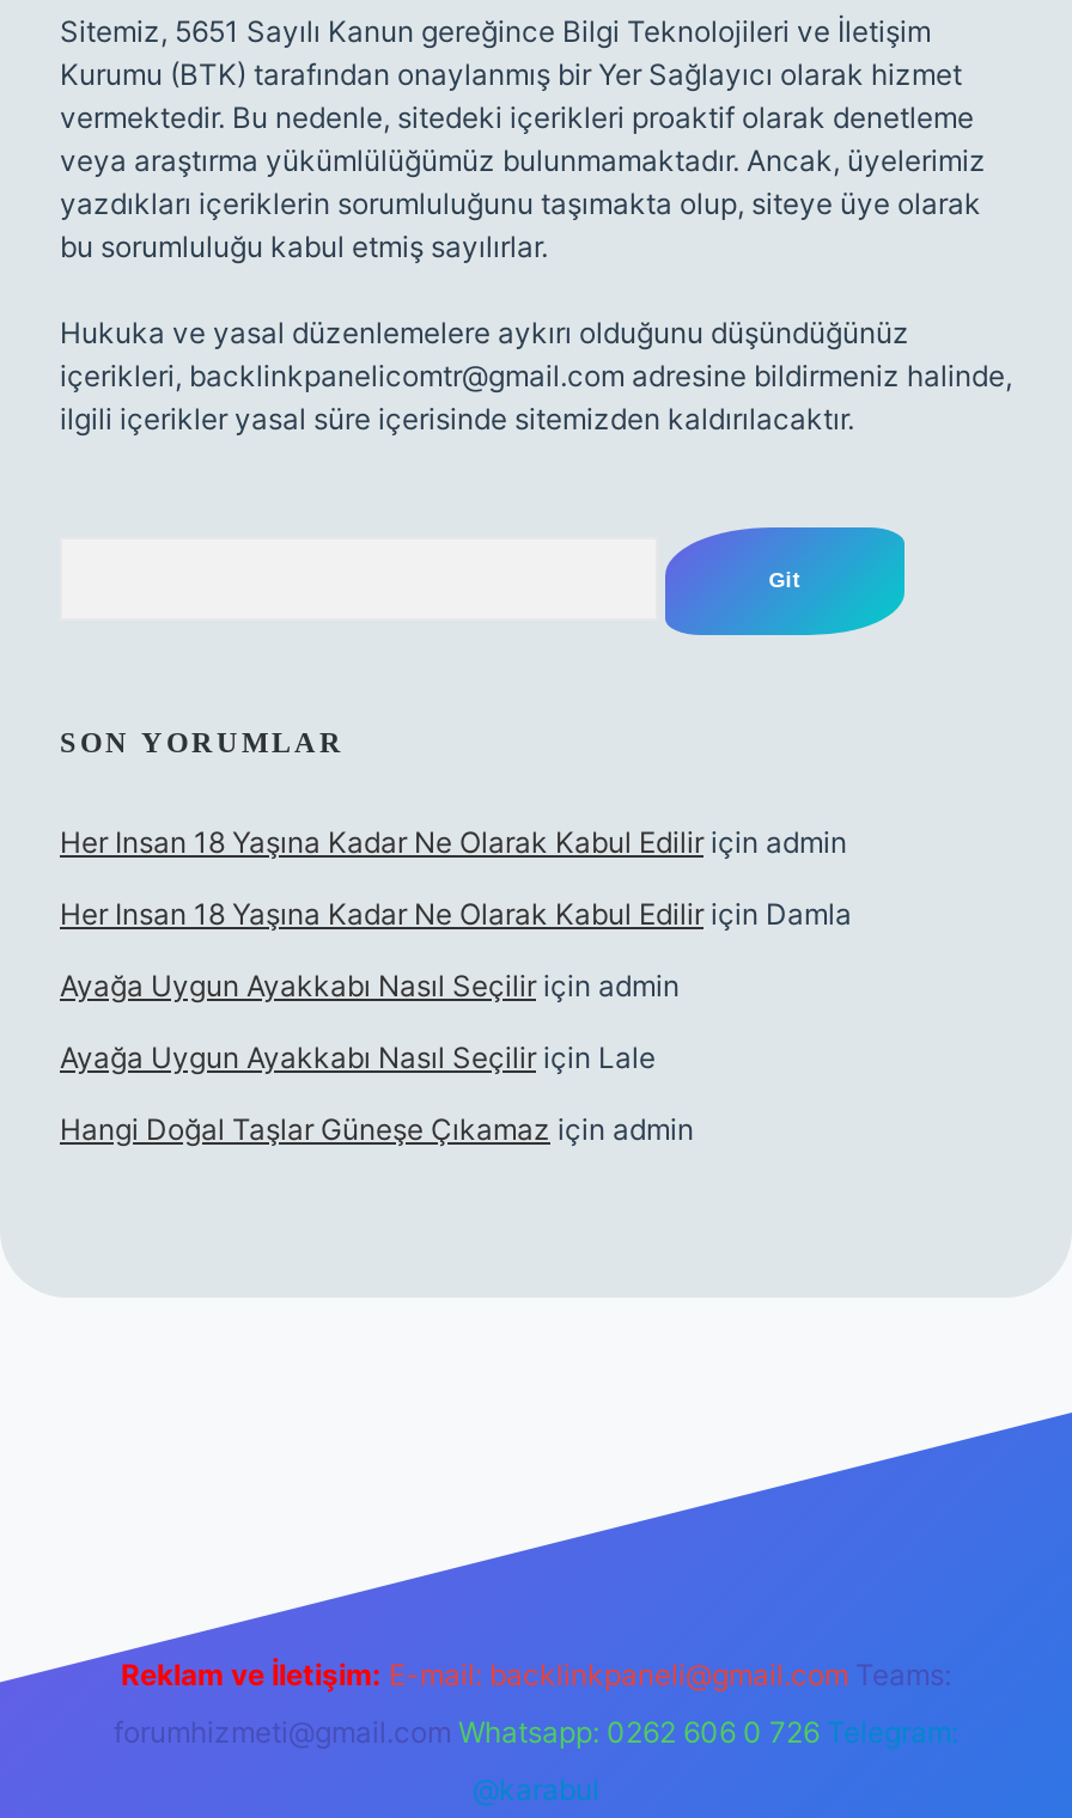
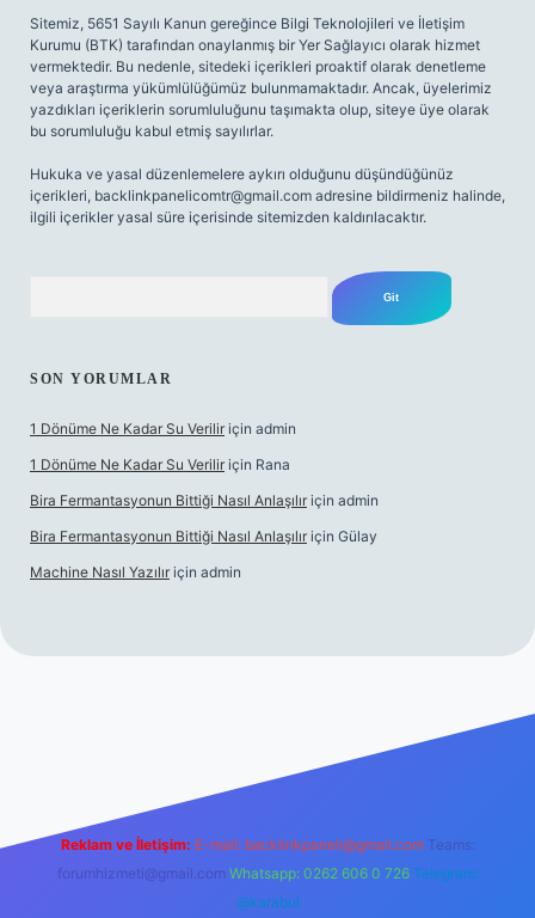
- Her Insan 18 Yaşına Kadar Ne Olarak Kabul Edilir için admin
+ 1 Dönüme Ne Kadar Su Verilir için admin

- Her Insan 18 Yaşına Kadar Ne Olarak Kabul Edilir için Damla
+ 1 Dönüme Ne Kadar Su Verilir için Rana

- Ayağa Uygun Ayakkabı Nasıl Seçilir için admin
+ Bira Fermantasyonun Bittiği Nasıl Anlaşılır için admin

- Ayağa Uygun Ayakkabı Nasıl Seçilir için Lale
+ Bira Fermantasyonun Bittiği Nasıl Anlaşılır için Gülay

- Hangi Doğal Taşlar Güneşe Çıkamaz için admin
+ Machine Nasıl Yazılır için admin
